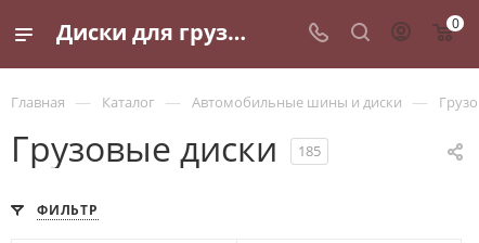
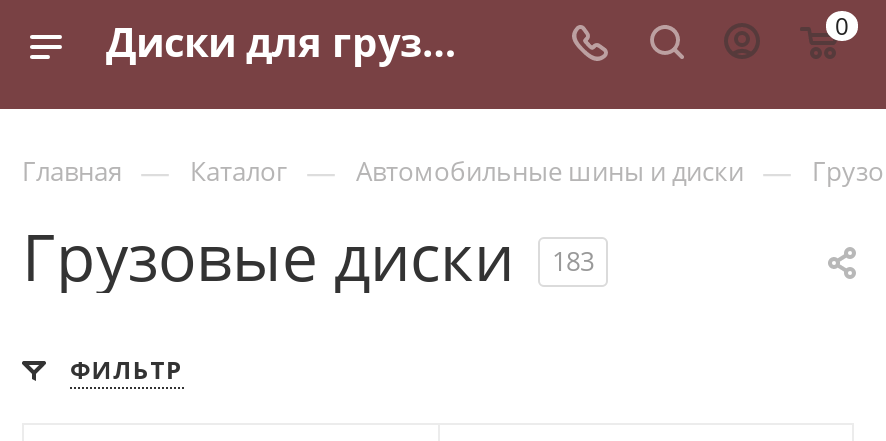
- Грузовые диски 185
+ Грузовые диски 183
